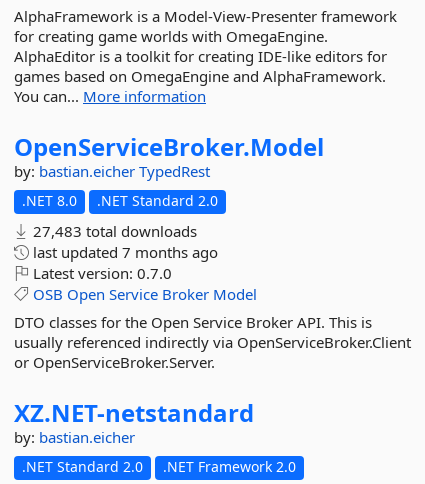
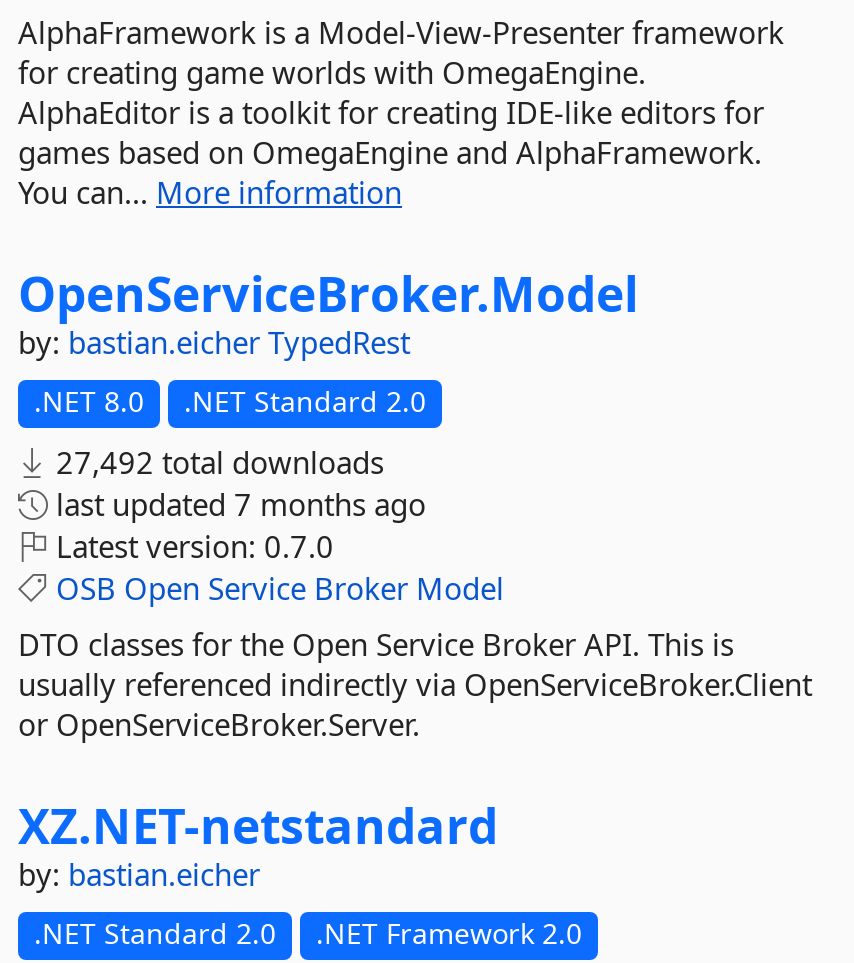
- 27,483 total downloads
+ 27,492 total downloads
